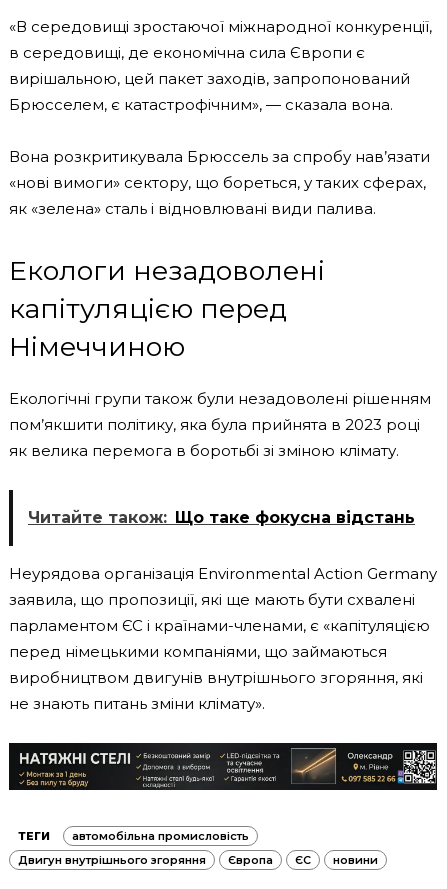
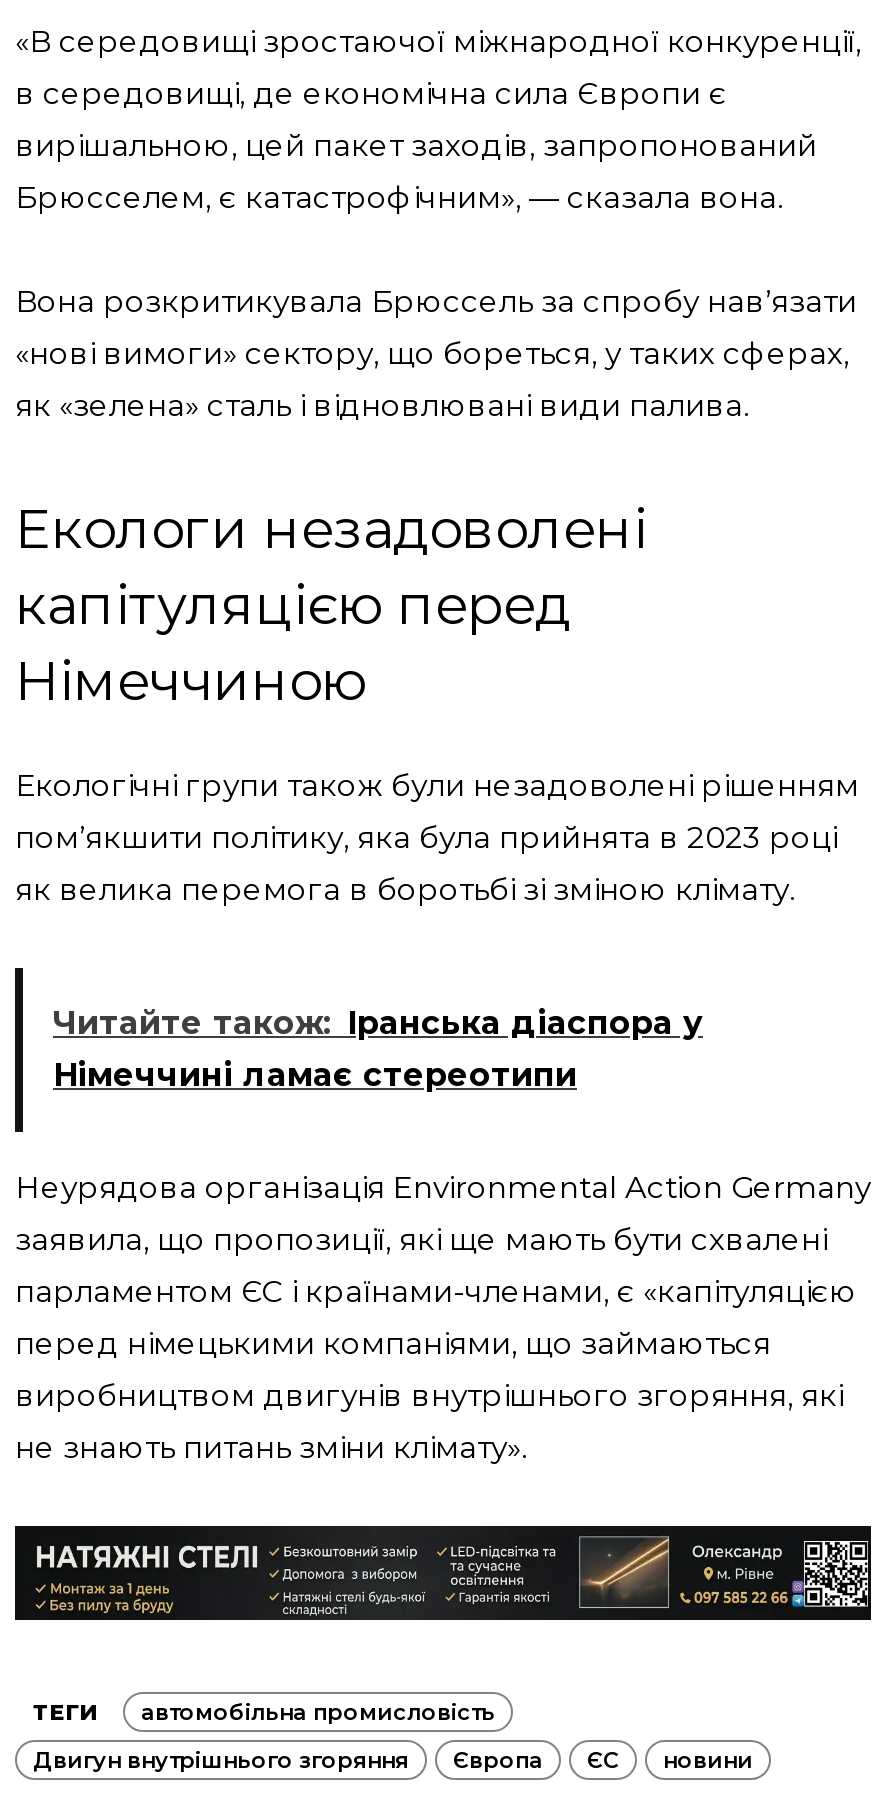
- Читайте також: Що таке фокусна відстань
+ Читайте також: Іранська діаспора у
+ Німеччині ламає стереотипи
